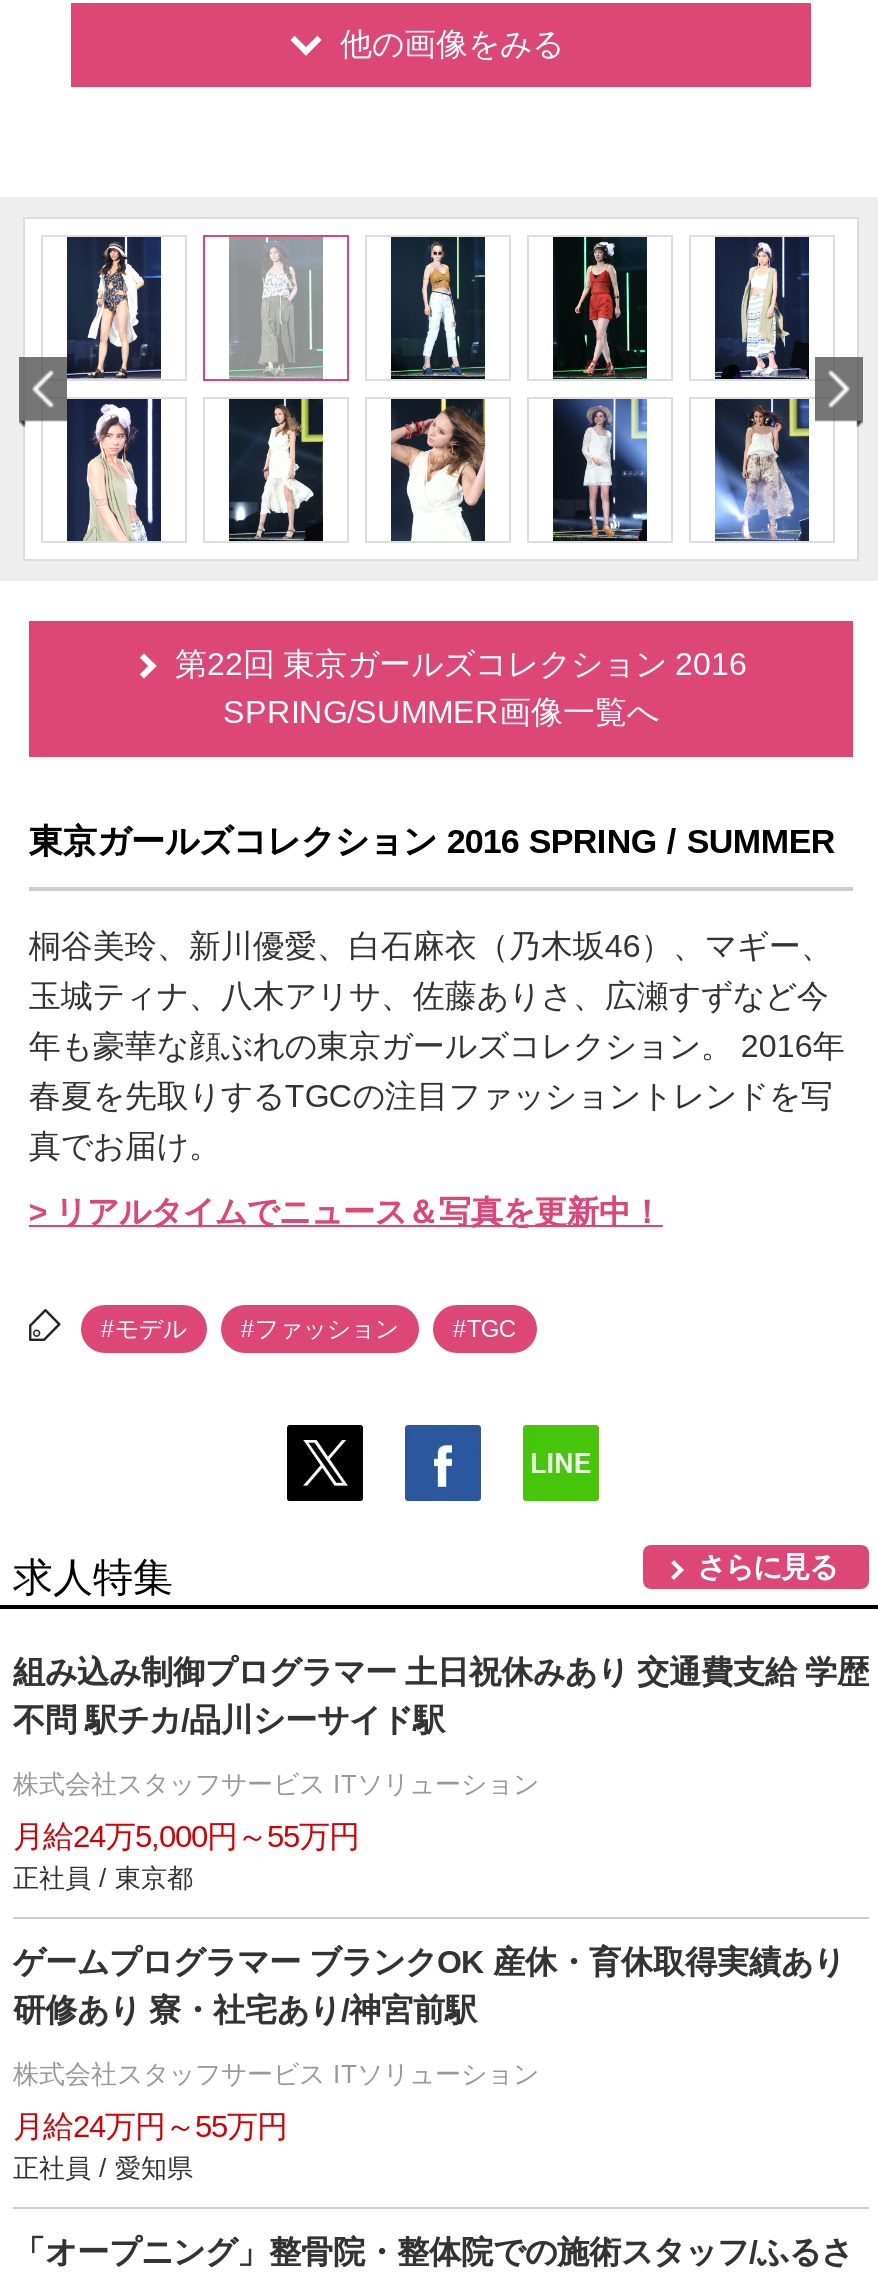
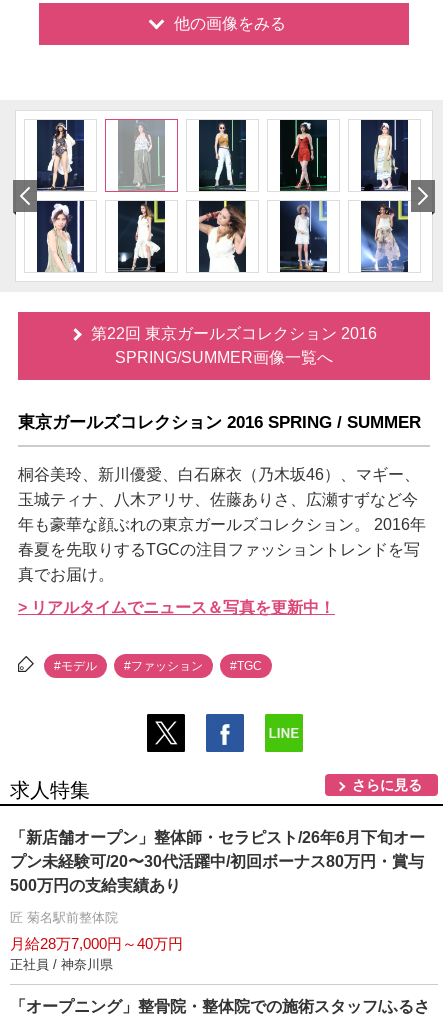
- 組み込み制御プログラマー 土日祝休みあり 交通費支給 学歴
- 不問 駅チカ/品川シーサイド駅
- 株式会社スタッフサービス ITソリューション
- 月給24万5,000円～55万円
- 正社員 / 東京都
- ゲームプログラマー ブランクOK 産休・育休取得実績あり
- 研修あり 寮・社宅あり/神宮前駅
- 株式会社スタッフサービス ITソリューション
- 月給24万円～55万円
- 正社員 / 愛知県
+ 「新店舗オープン」整体師・セラピスト/26年6月下旬オー
+ プン未経験可/20〜30代活躍中/初回ボーナス80万円・賞与
+ 500万円の支給実績あり
+ 匠 菊名駅前整体院
+ 月給28万7,000円～40万円
+ 正社員 / 神奈川県
